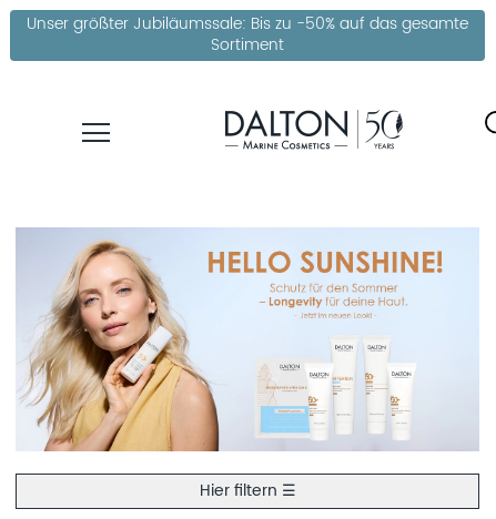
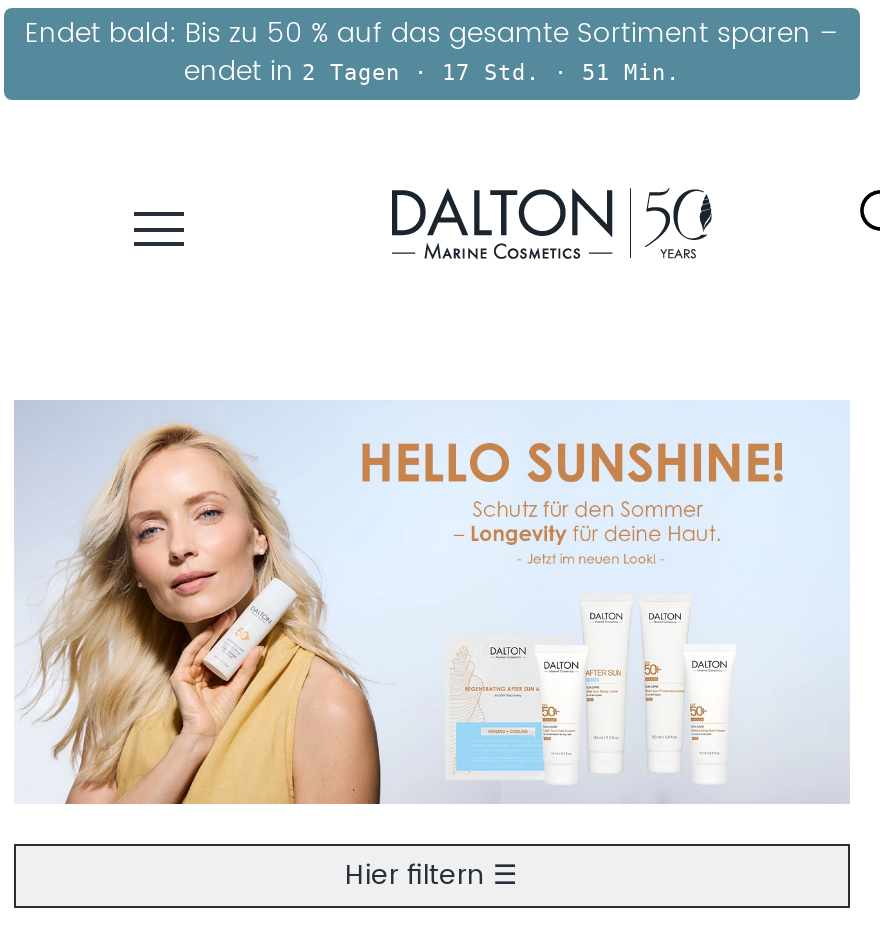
- Unser größter Jubiläumssale: Bis zu -50% auf das gesamte
- Sortiment
+ Endet bald: Bis zu 50 % auf das gesamte Sortiment sparen –
+ endet in 2 Tagen · 17 Std. · 51 Min.
